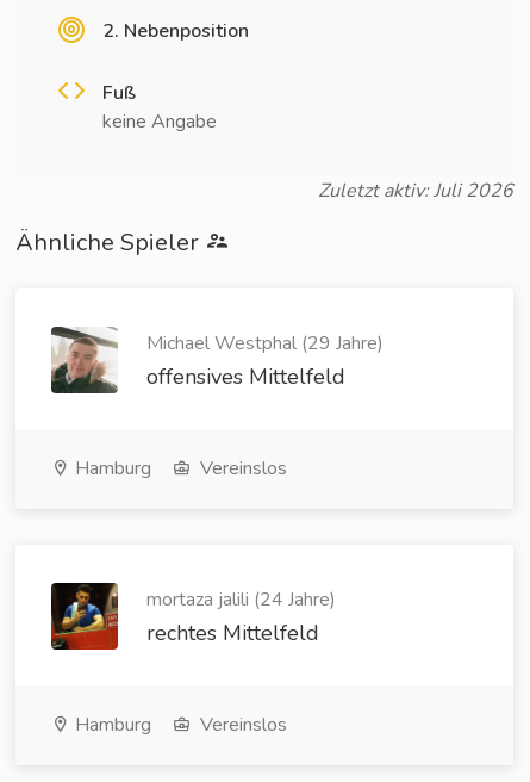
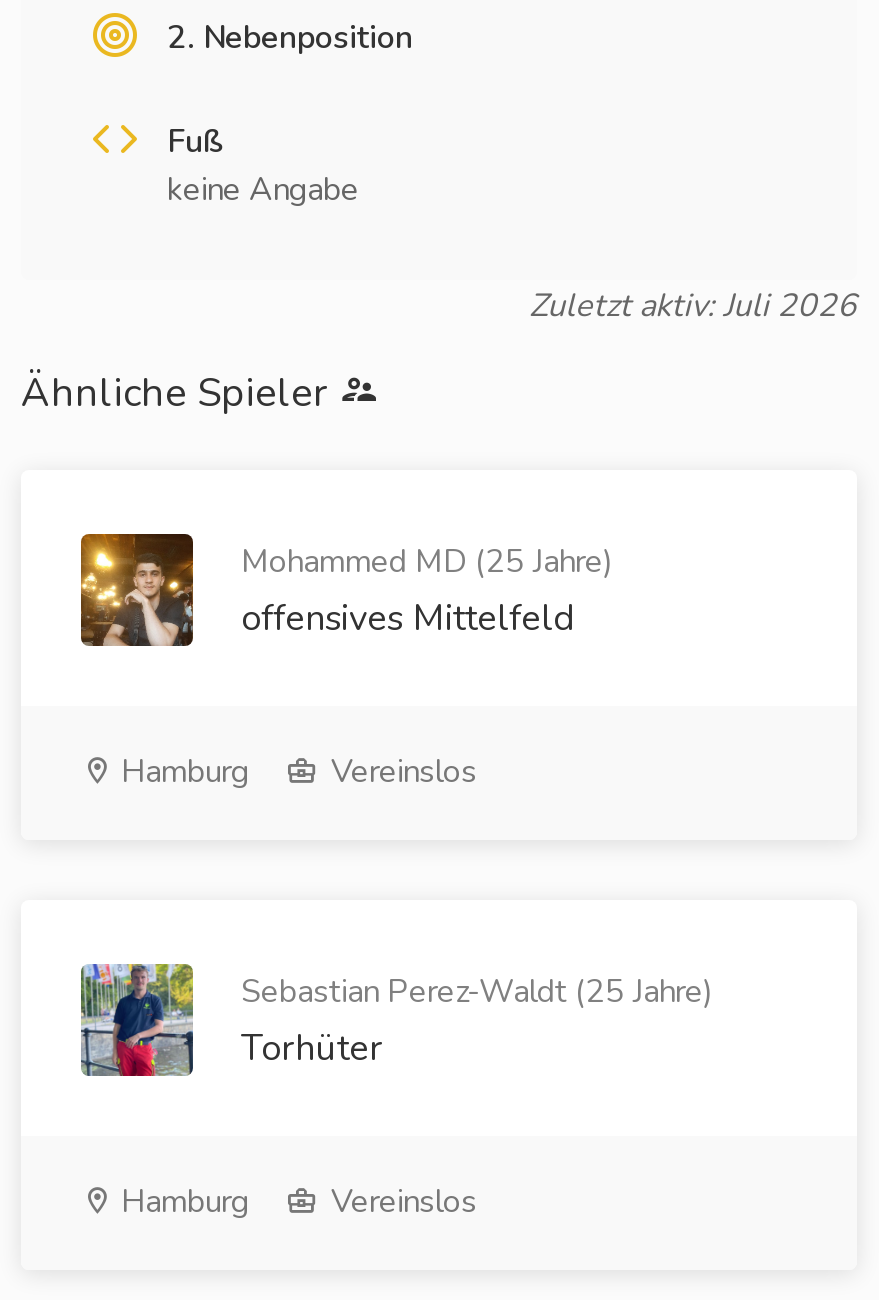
- [image]
- Michael Westphal (29 Jahre)
+ [image]
+ Mohammed MD (25 Jahre)

- [image]
- mortaza jalili (24 Jahre)
- rechtes Mittelfeld
+ [image]
+ Sebastian Perez-Waldt (25 Jahre)
+ Torhüter
